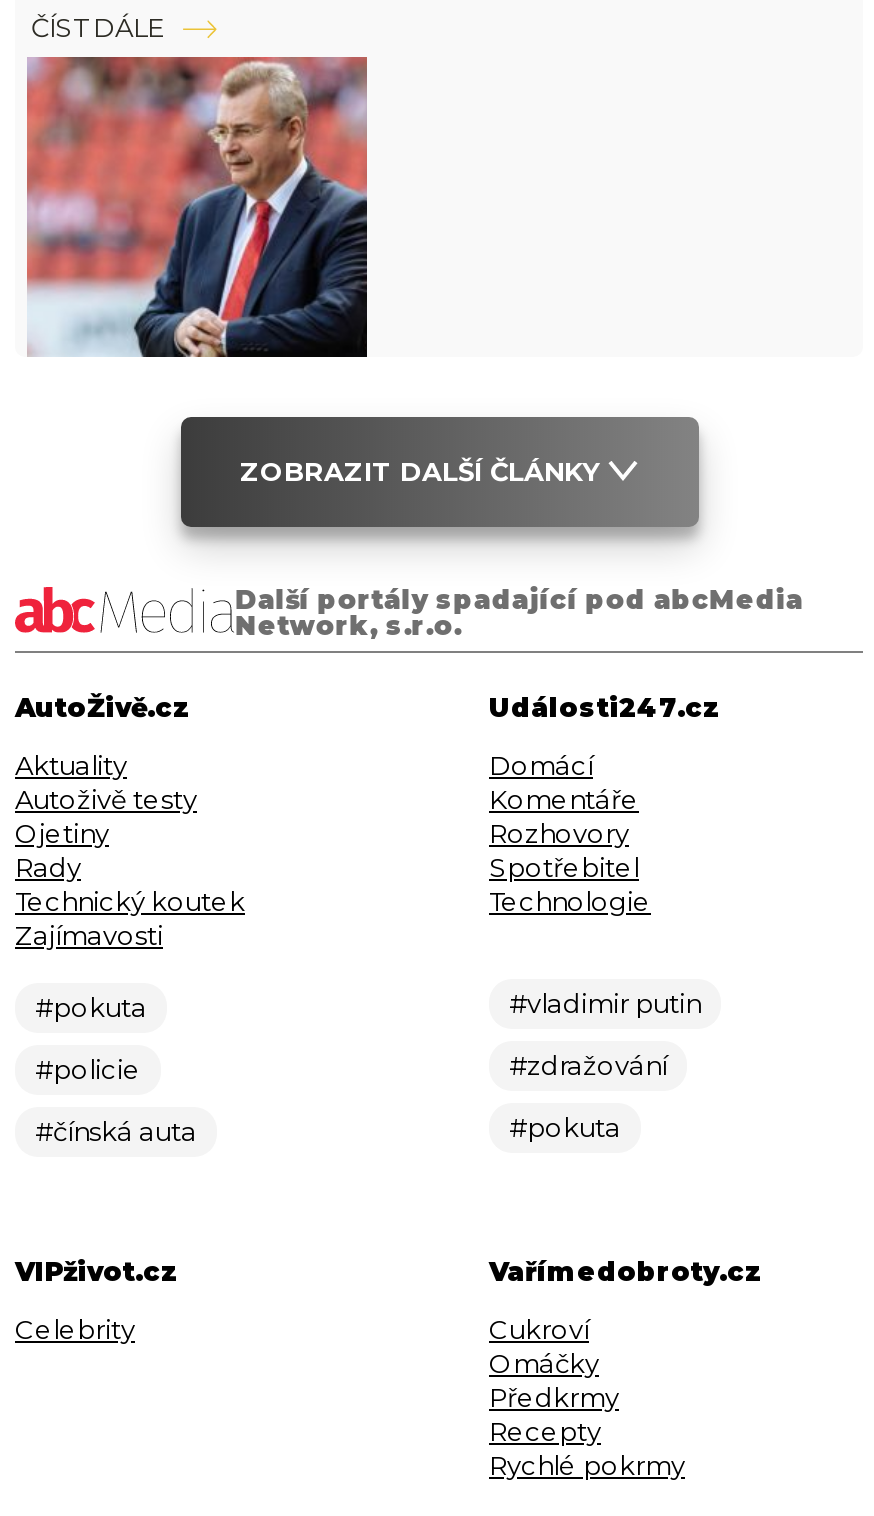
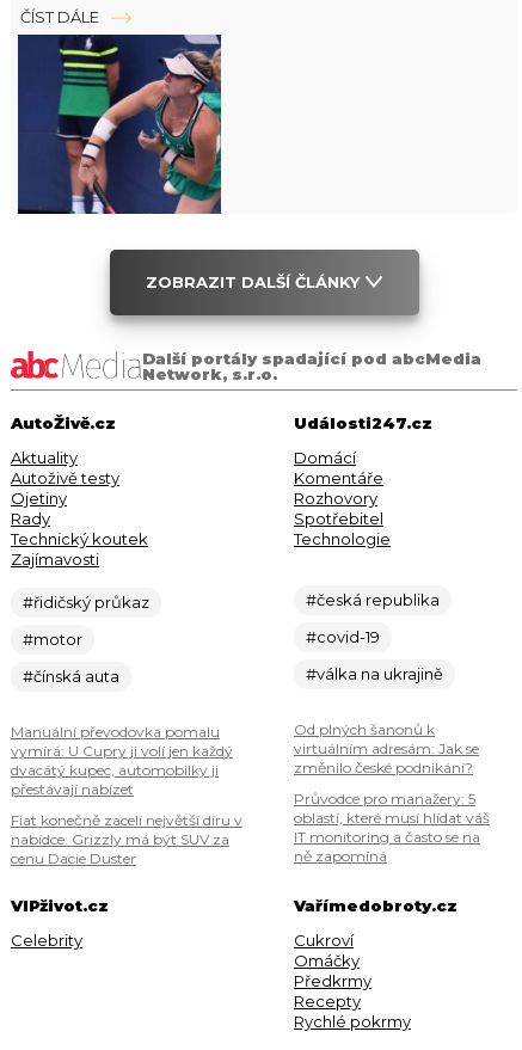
- [image]
+ [image]

- #pokuta
+ #řidičský průkaz

- #vladimir putin
- #zdražování
- #pokuta
+ #česká republika
+ #covid-19
+ #válka na ukrajině
+ Od plných šanonů k
+ virtuálním adresám: Jak se
+ změnilo české podnikání?
+ Průvodce pro manažery: 5
+ oblastí, které musí hlídat váš
+ IT monitoring a často se na
+ ně zapomíná

- #policie
+ #motor

+ Manuální převodovka pomalu
+ vymírá: U Cupry ji volí jen každý
+ dvacátý kupec, automobilky ji
+ přestávají nabízet
+ Fiat konečně zacelí největší díru v
+ nabídce: Grizzly má být SUV za
+ cenu Dacie Duster
